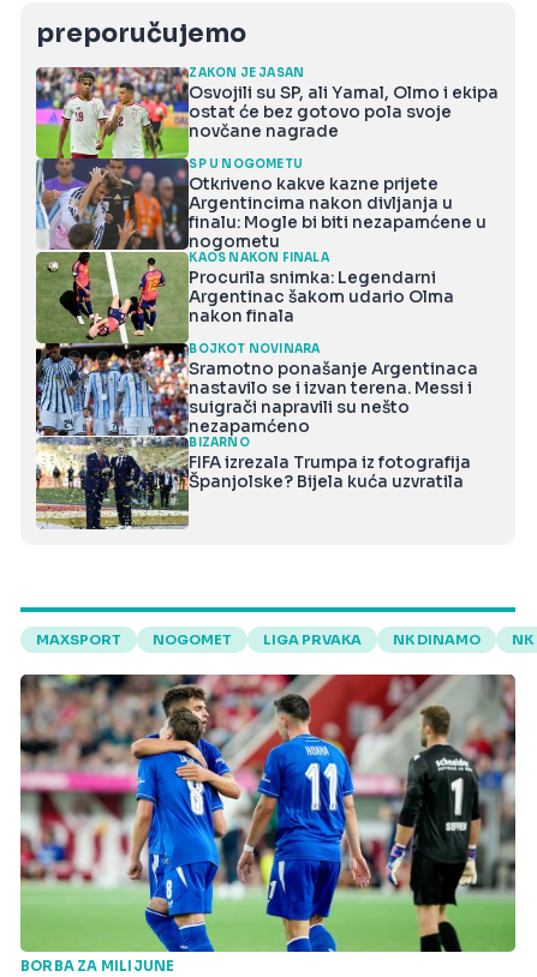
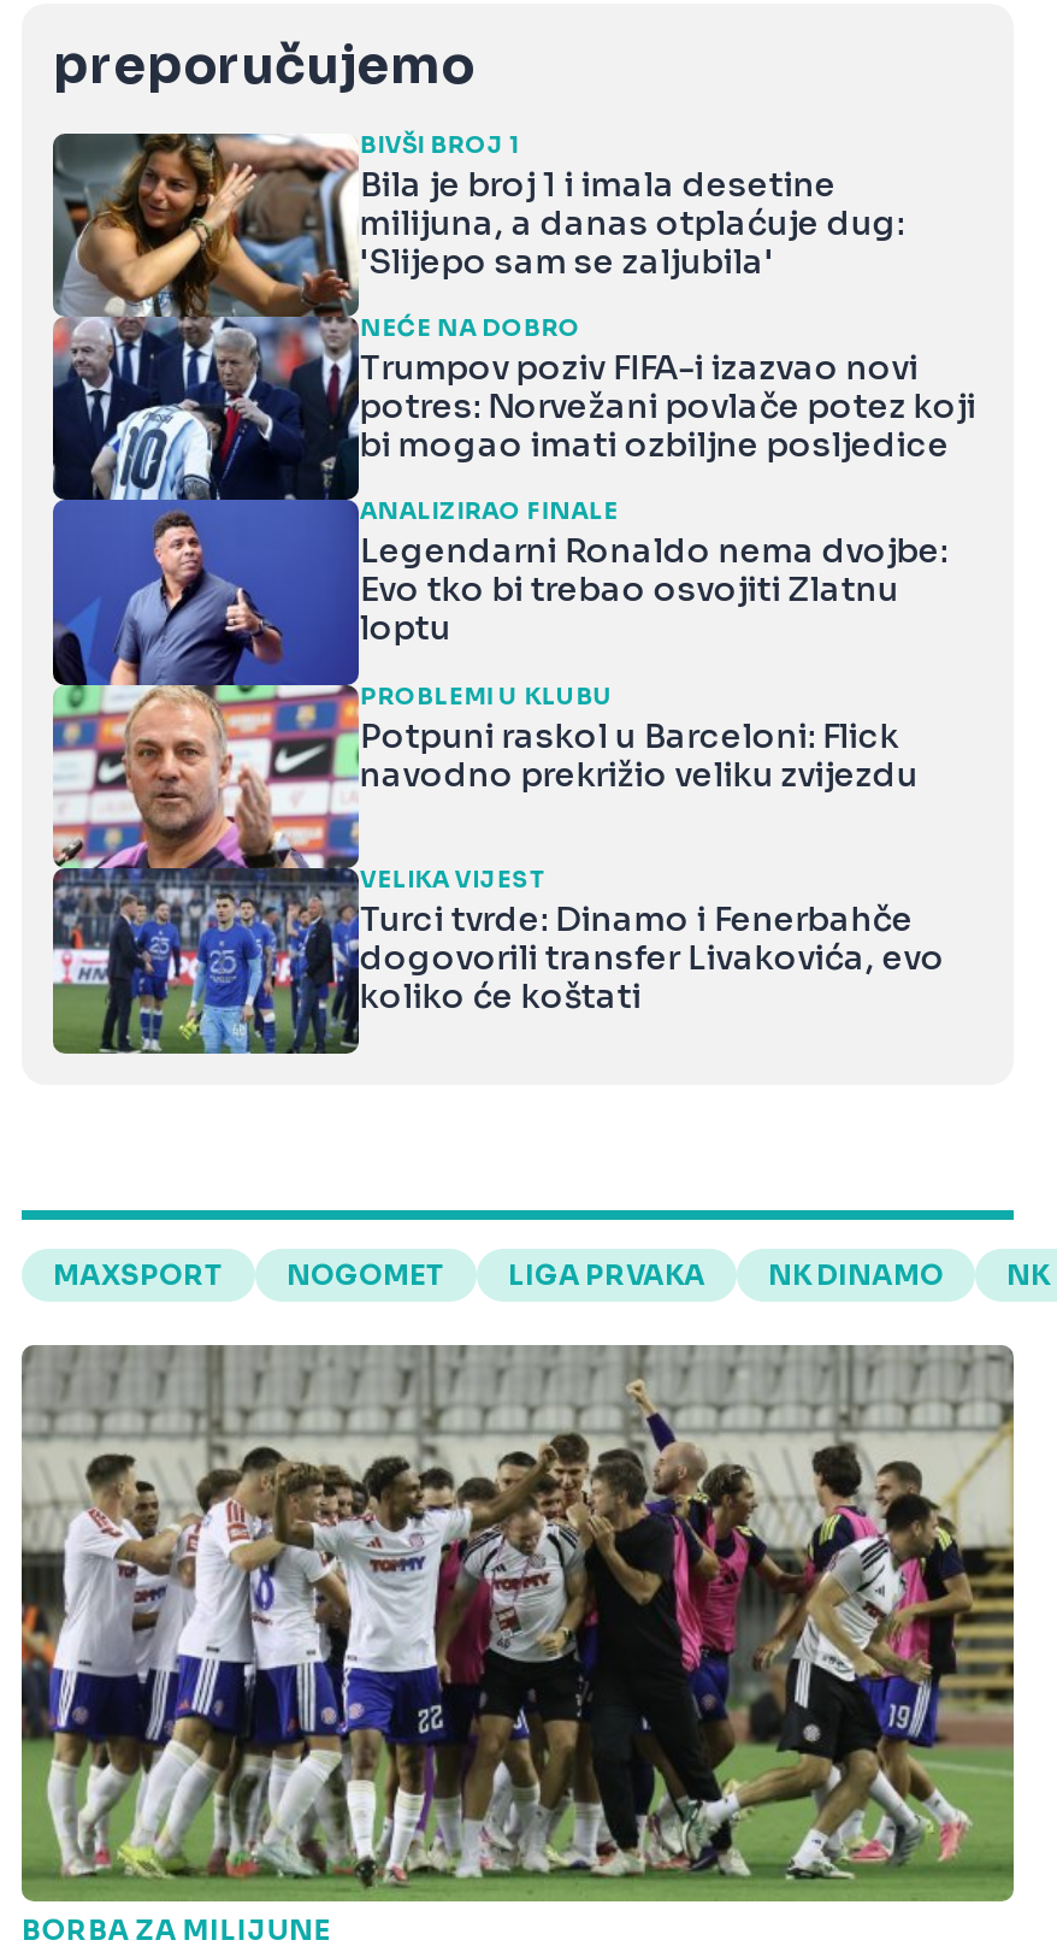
- [image]
- ZAKON JE JASAN
- Osvojili su SP, ali Yamal, Olmo i ekipa
- ostat će bez gotovo pola svoje
- novčane nagrade
- SP U NOGOMETU
- Otkriveno kakve kazne prijete
- Argentincima nakon divljanja u
- finalu: Mogle bi biti nezapamćene u
- nogometu
- KAOS NAKON FINALA
- Procurila snimka: Legendarni
- Argentinac šakom udario Olma
- nakon finala
- BOJKOT NOVINARA
- Sramotno ponašanje Argentinaca
- nastavilo se i izvan terena. Messi i
- suigrači napravili su nešto
- nezapamćeno
- BIZARNO
- FIFA izrezala Trumpa iz fotografija
- Španjolske? Bijela kuća uzvratila
+ [image]
+ BIVŠI BROJ 1
+ Bila je broj 1 i imala desetine
+ milijuna, a danas otplaćuje dug:
+ 'Slijepo sam se zaljubila'
+ NEĆE NA DOBRO
+ Trumpov poziv FIFA-i izazvao novi
+ potres: Norvežani povlače potez koji
+ bi mogao imati ozbiljne posljedice
+ ANALIZIRAO FINALE
+ Legendarni Ronaldo nema dvojbe:
+ Evo tko bi trebao osvojiti Zlatnu
+ loptu
+ PROBLEMI U KLUBU
+ Potpuni raskol u Barceloni: Flick
+ navodno prekrižio veliku zvijezdu
+ VELIKA VIJEST
+ Turci tvrde: Dinamo i Fenerbahče
+ dogovorili transfer Livakovića, evo
+ koliko će koštati

- [image]
+ [image]
